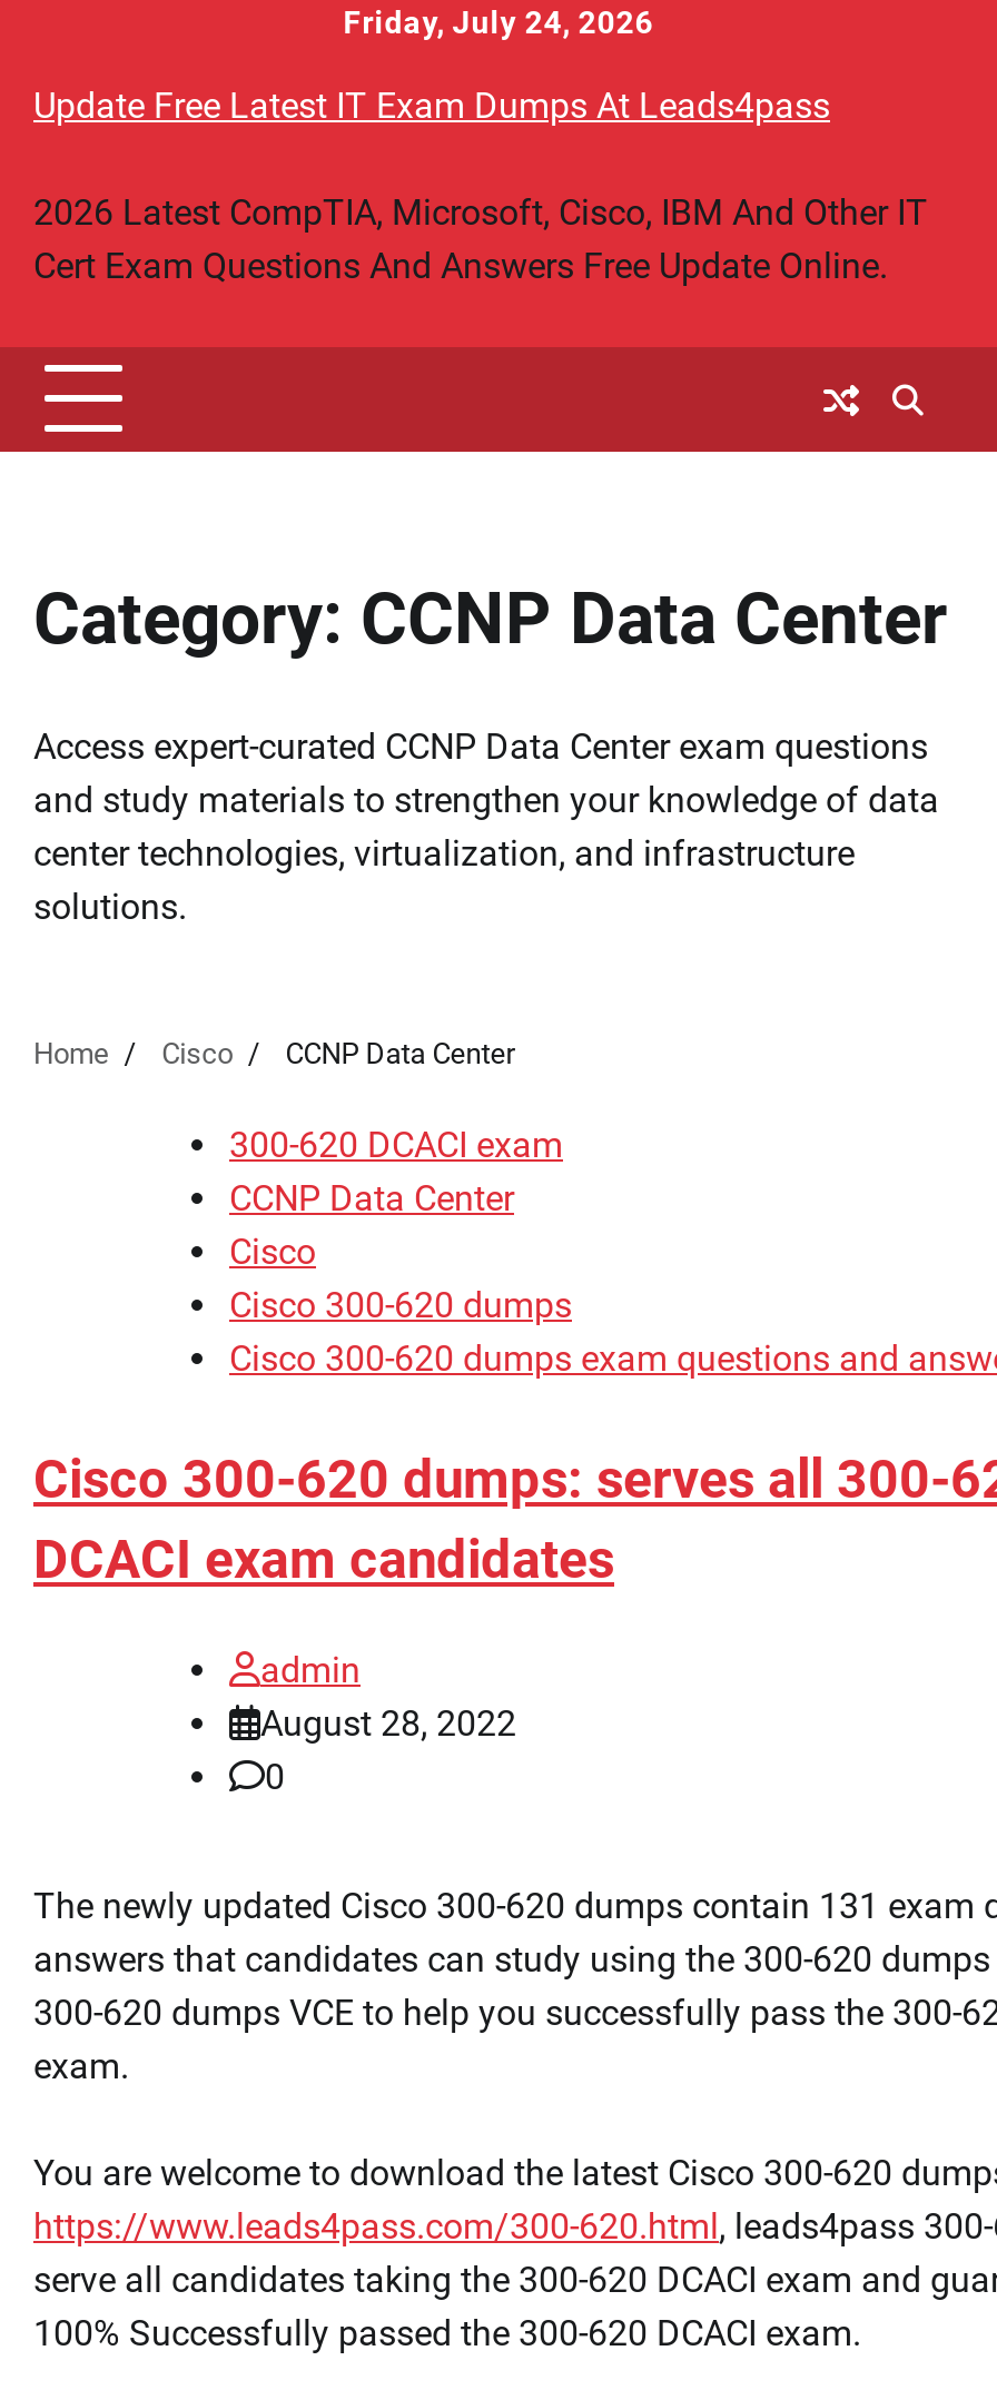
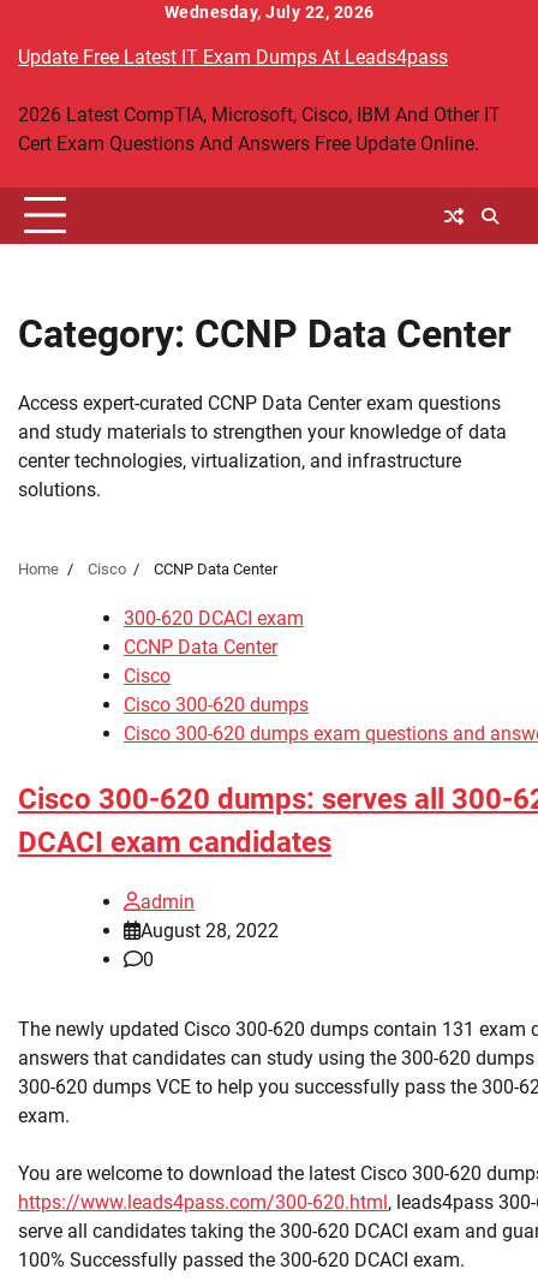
- Friday, July 24, 2026
+ Wednesday, July 22, 2026
